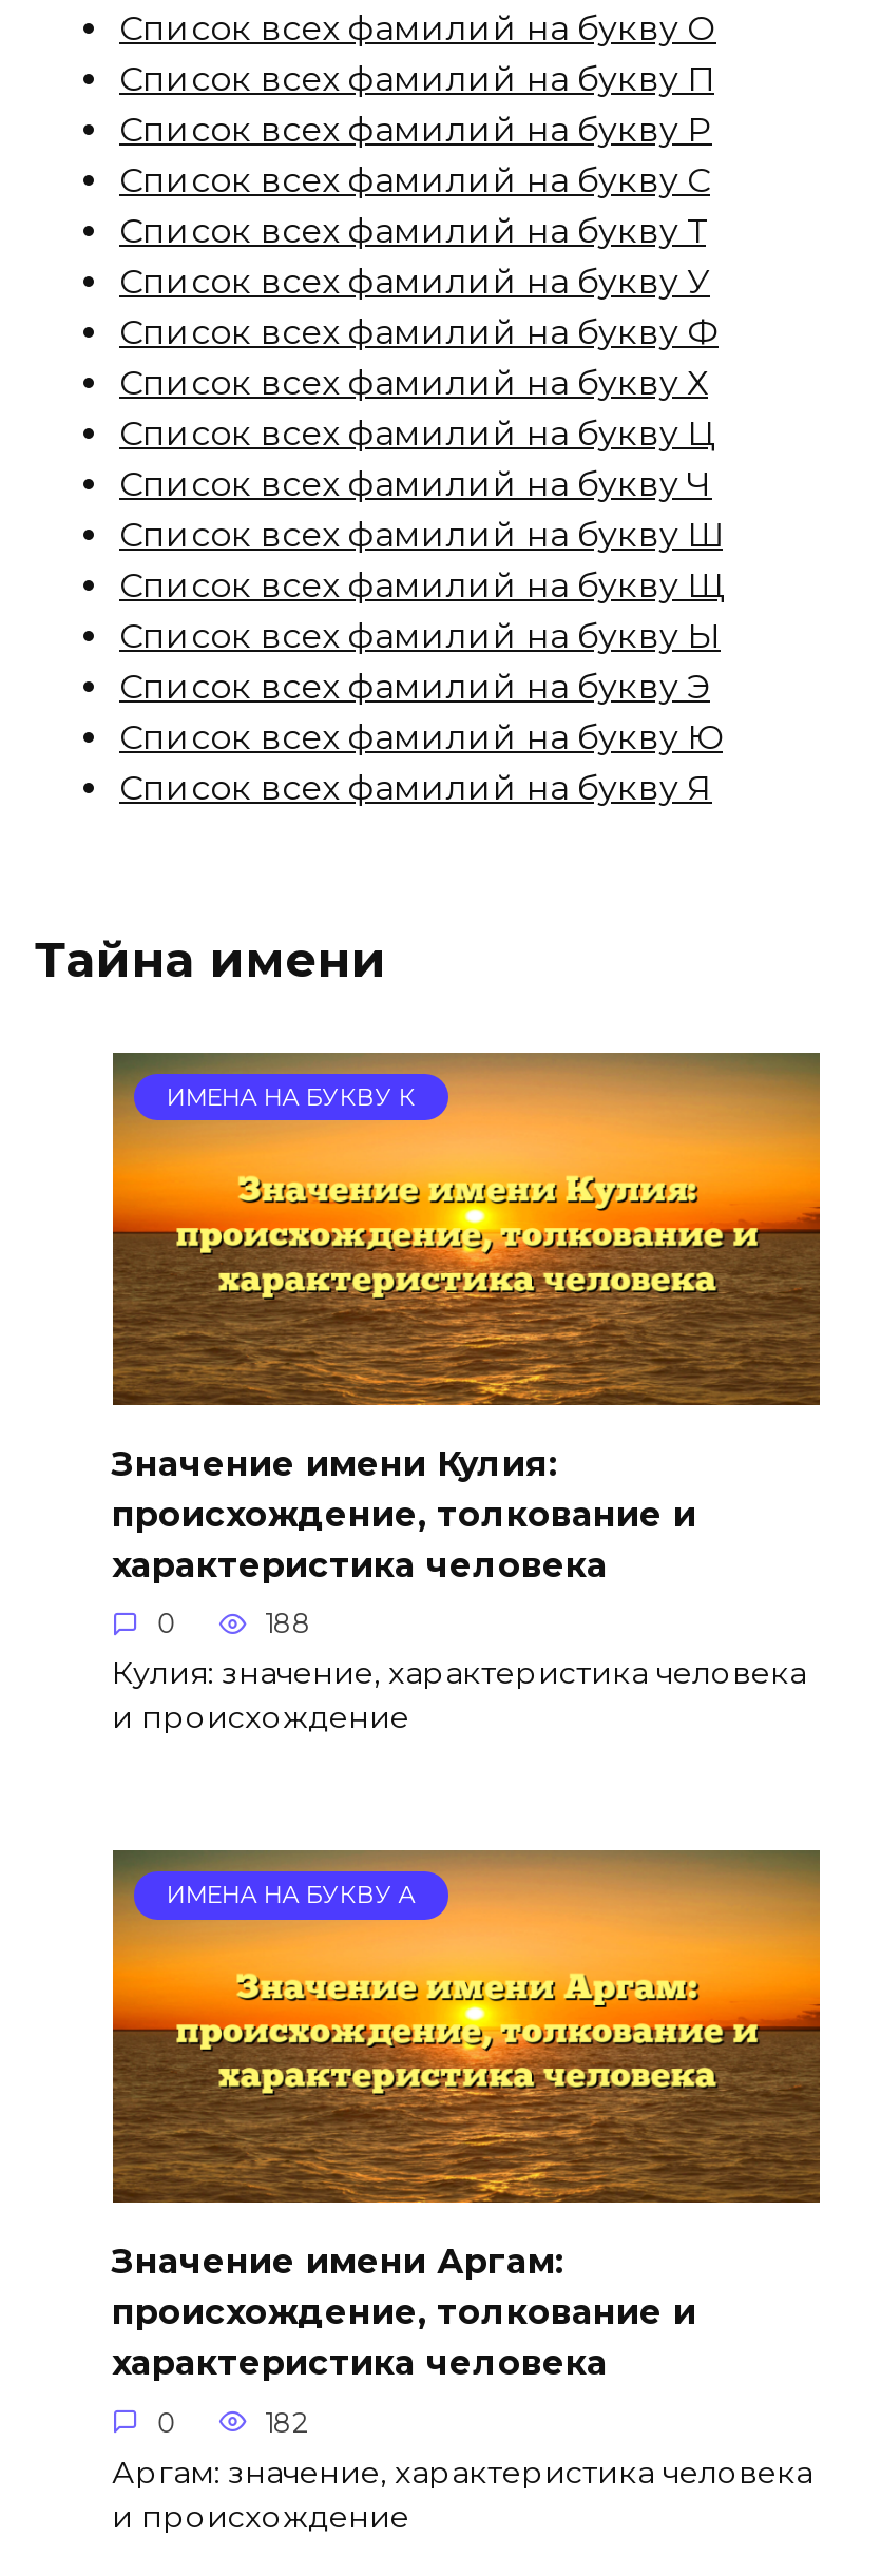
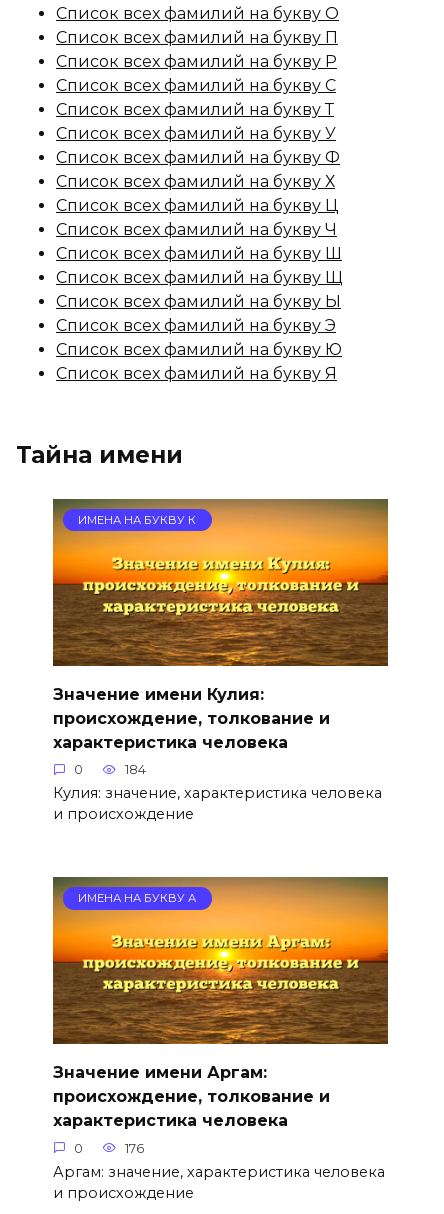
- 188
+ 184

- 182
+ 176
